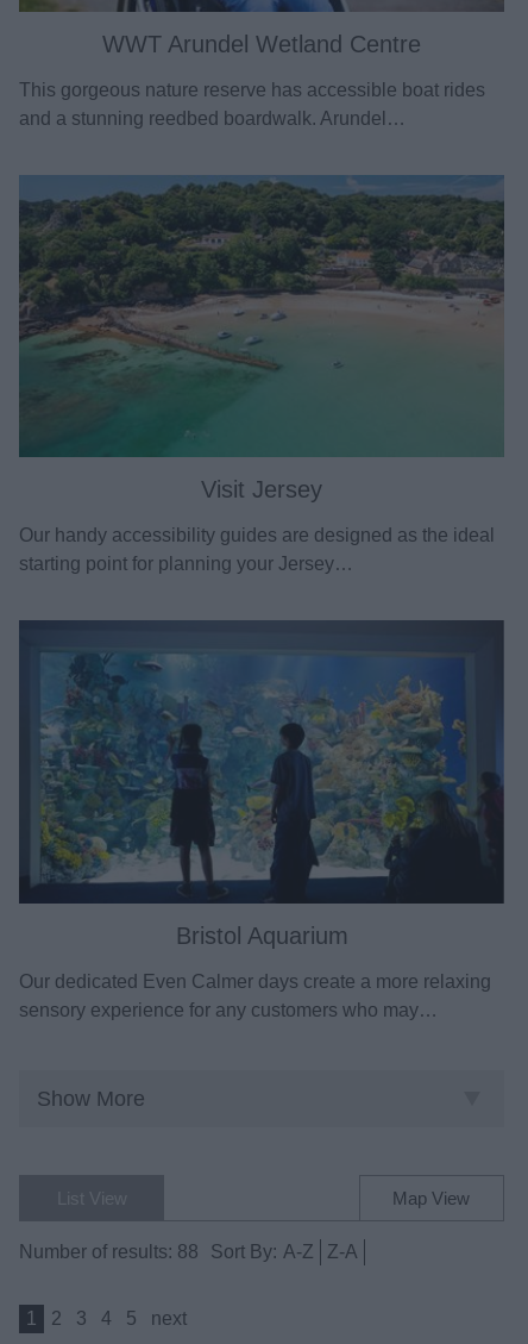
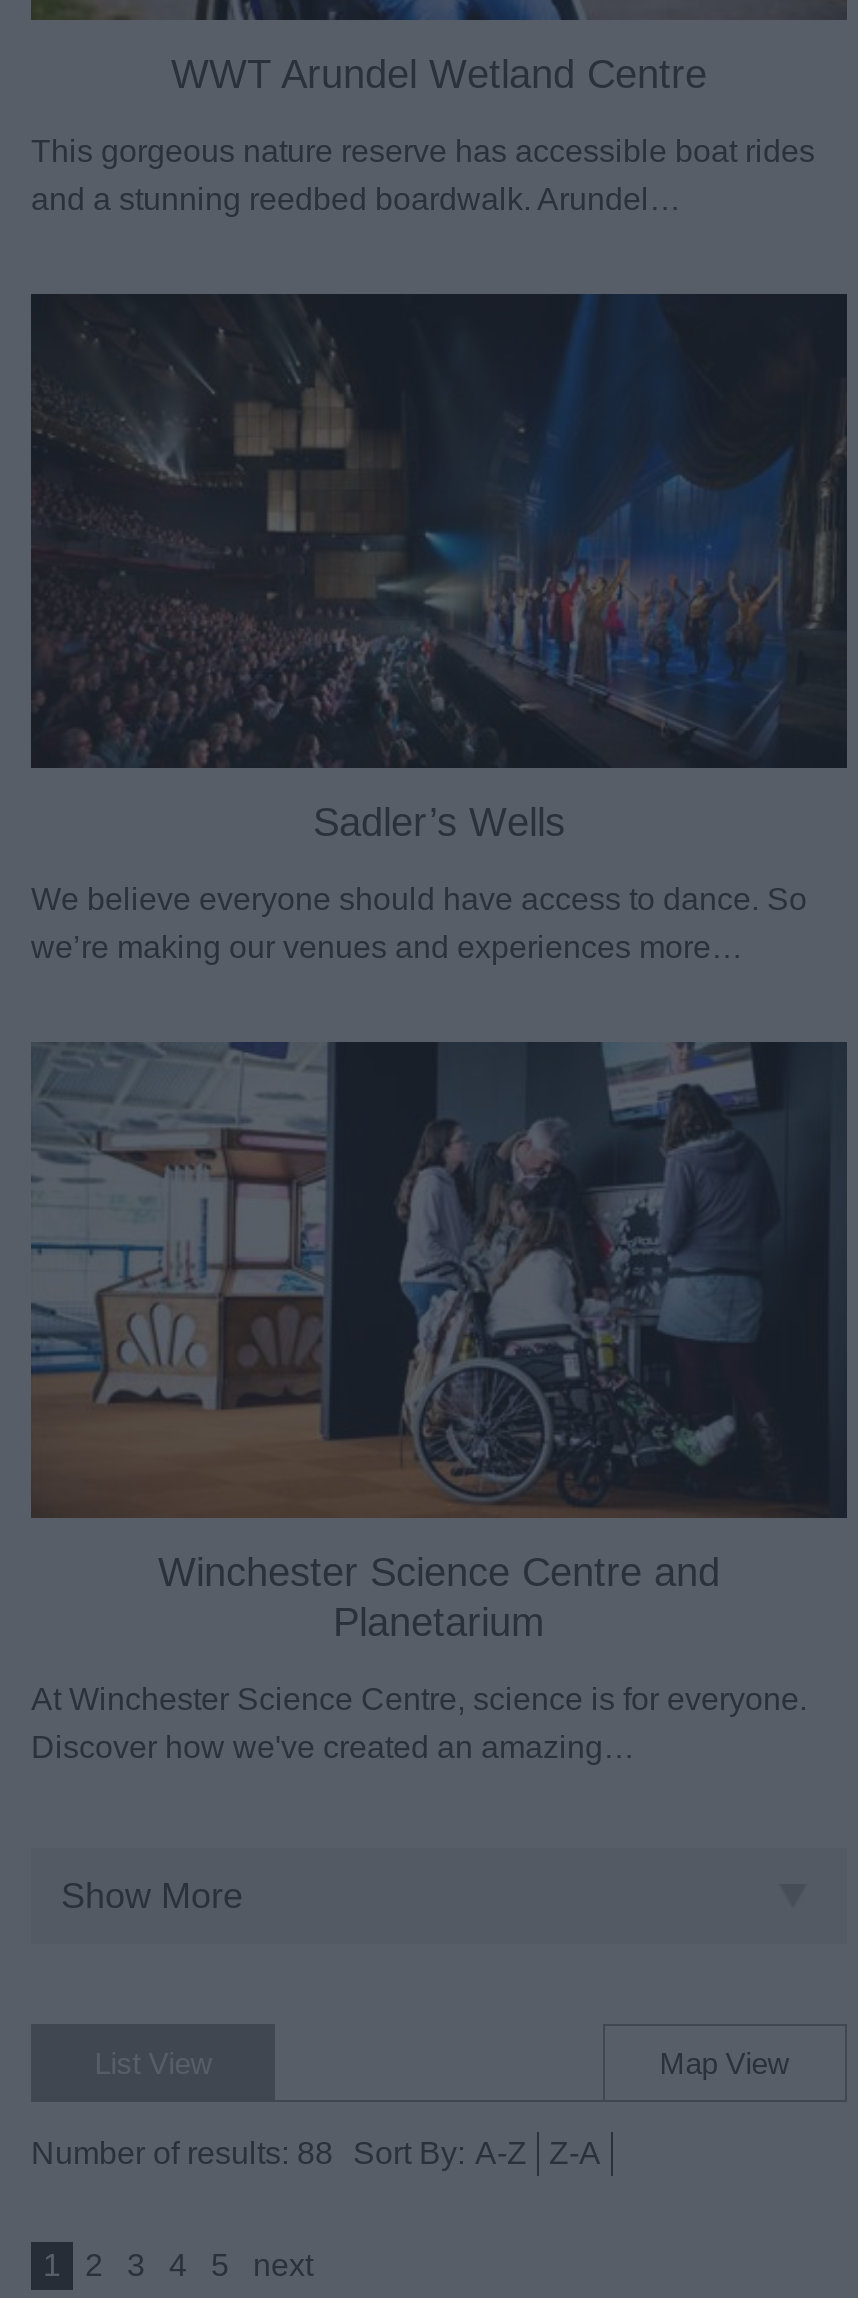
- [image]
- Visit Jersey
+ [image]
+ Sadler’s Wells

- Our handy accessibility guides are designed as the ideal
- starting point for planning your Jersey…
+ We believe everyone should have access to dance. So
+ we’re making our venues and experiences more…

- [image]
- Bristol Aquarium
+ [image]
+ Winchester Science Centre and
+ Planetarium

- Our dedicated Even Calmer days create a more relaxing
- sensory experience for any customers who may…
+ At Winchester Science Centre, science is for everyone.
+ Discover how we've created an amazing…
